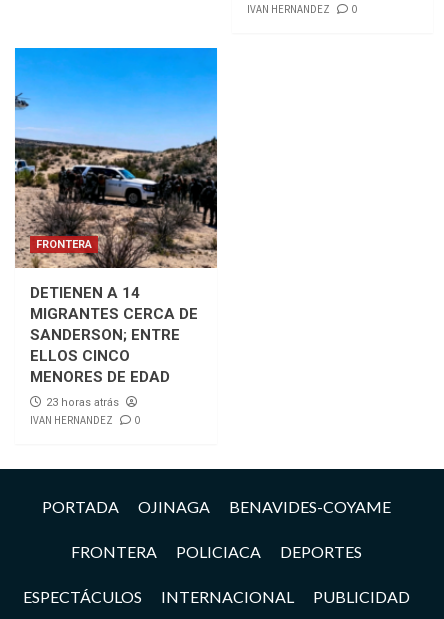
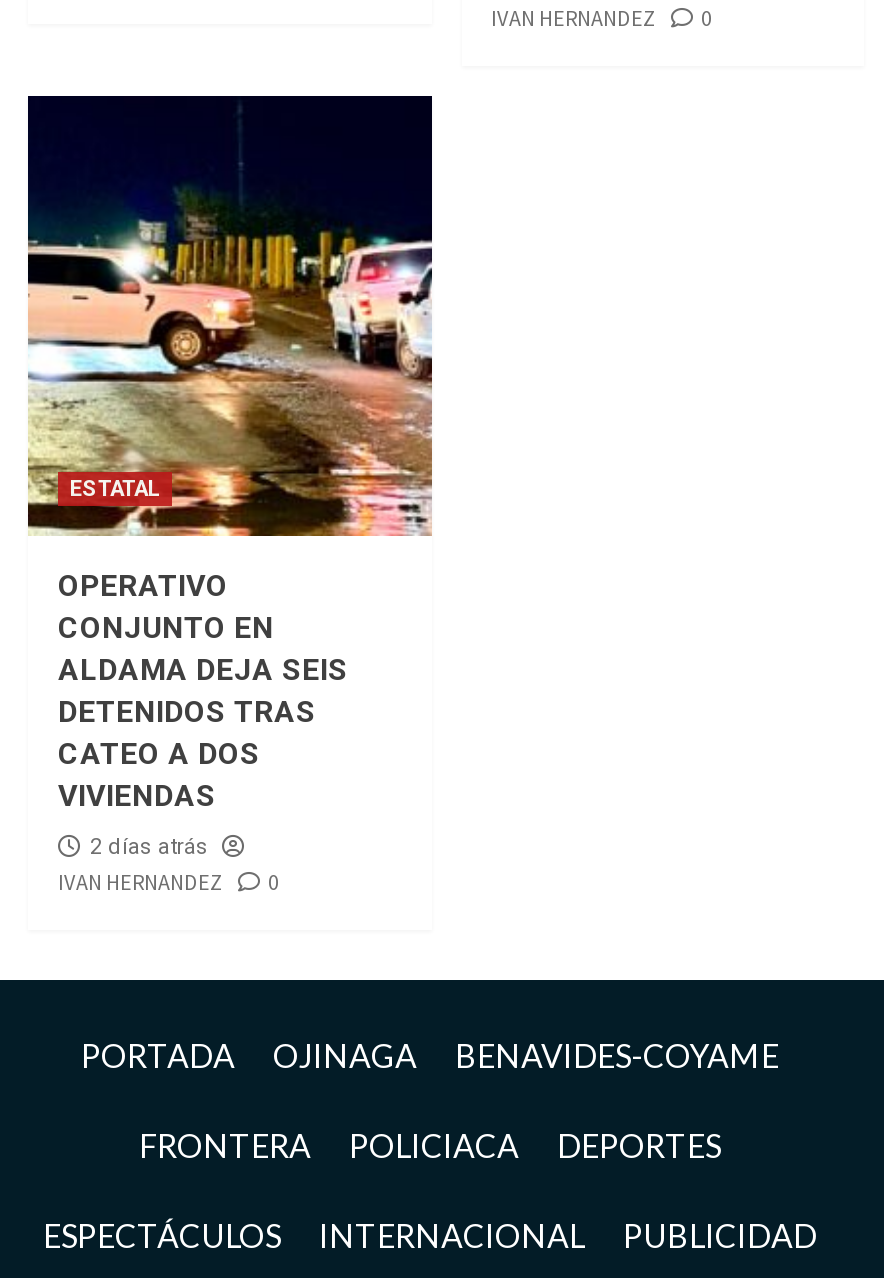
- [image]
- FRONTERA
+ [image]
+ ESTATAL

- DETIENEN A 14
- MIGRANTES CERCA DE
- SANDERSON; ENTRE
- ELLOS CINCO
- MENORES DE EDAD
+ OPERATIVO
+ CONJUNTO EN
+ ALDAMA DEJA SEIS
+ DETENIDOS TRAS
+ CATEO A DOS
+ VIVIENDAS

- 23 horas atrás
+ 2 días atrás
